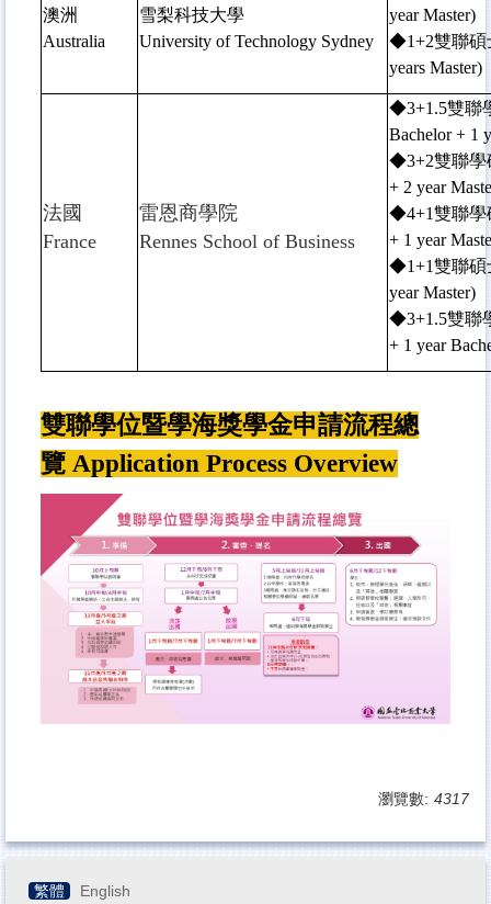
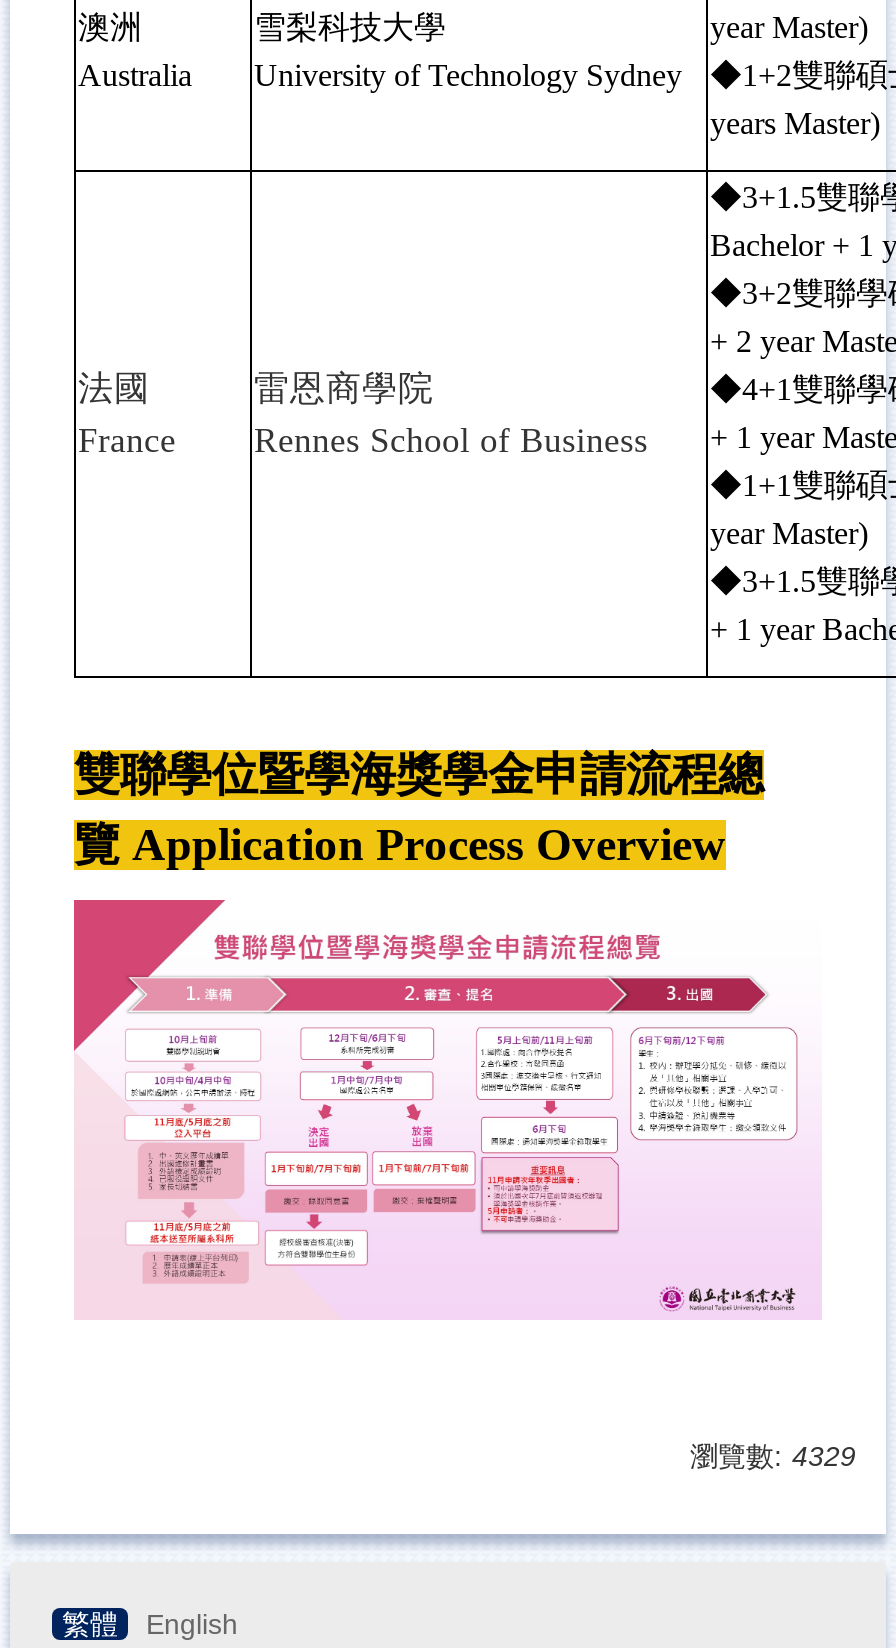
- 瀏覽數: 4317
+ 瀏覽數: 4329
